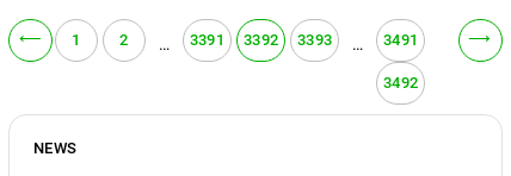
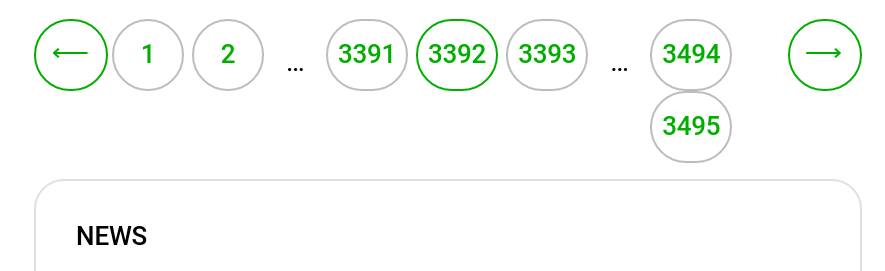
- 3491
+ 3494

- 3492
+ 3495
